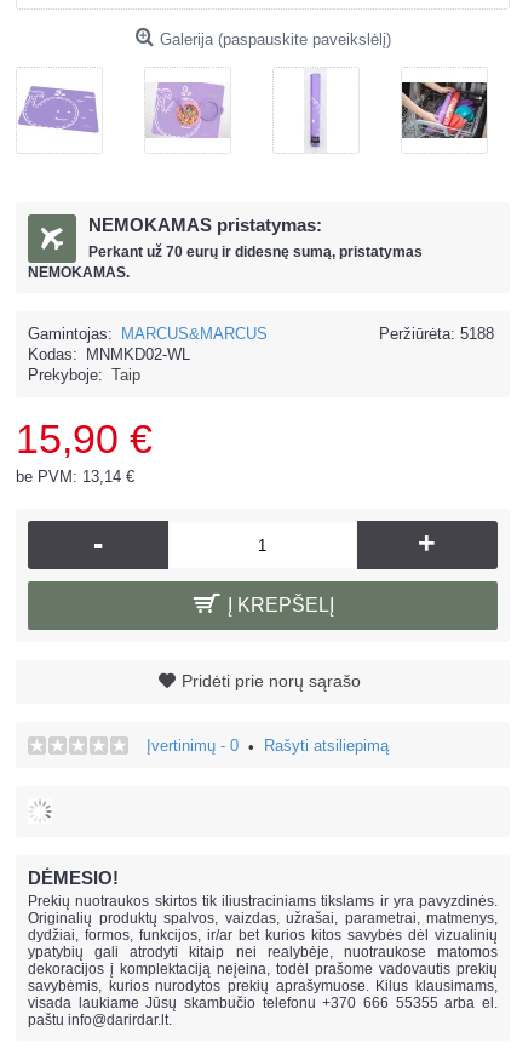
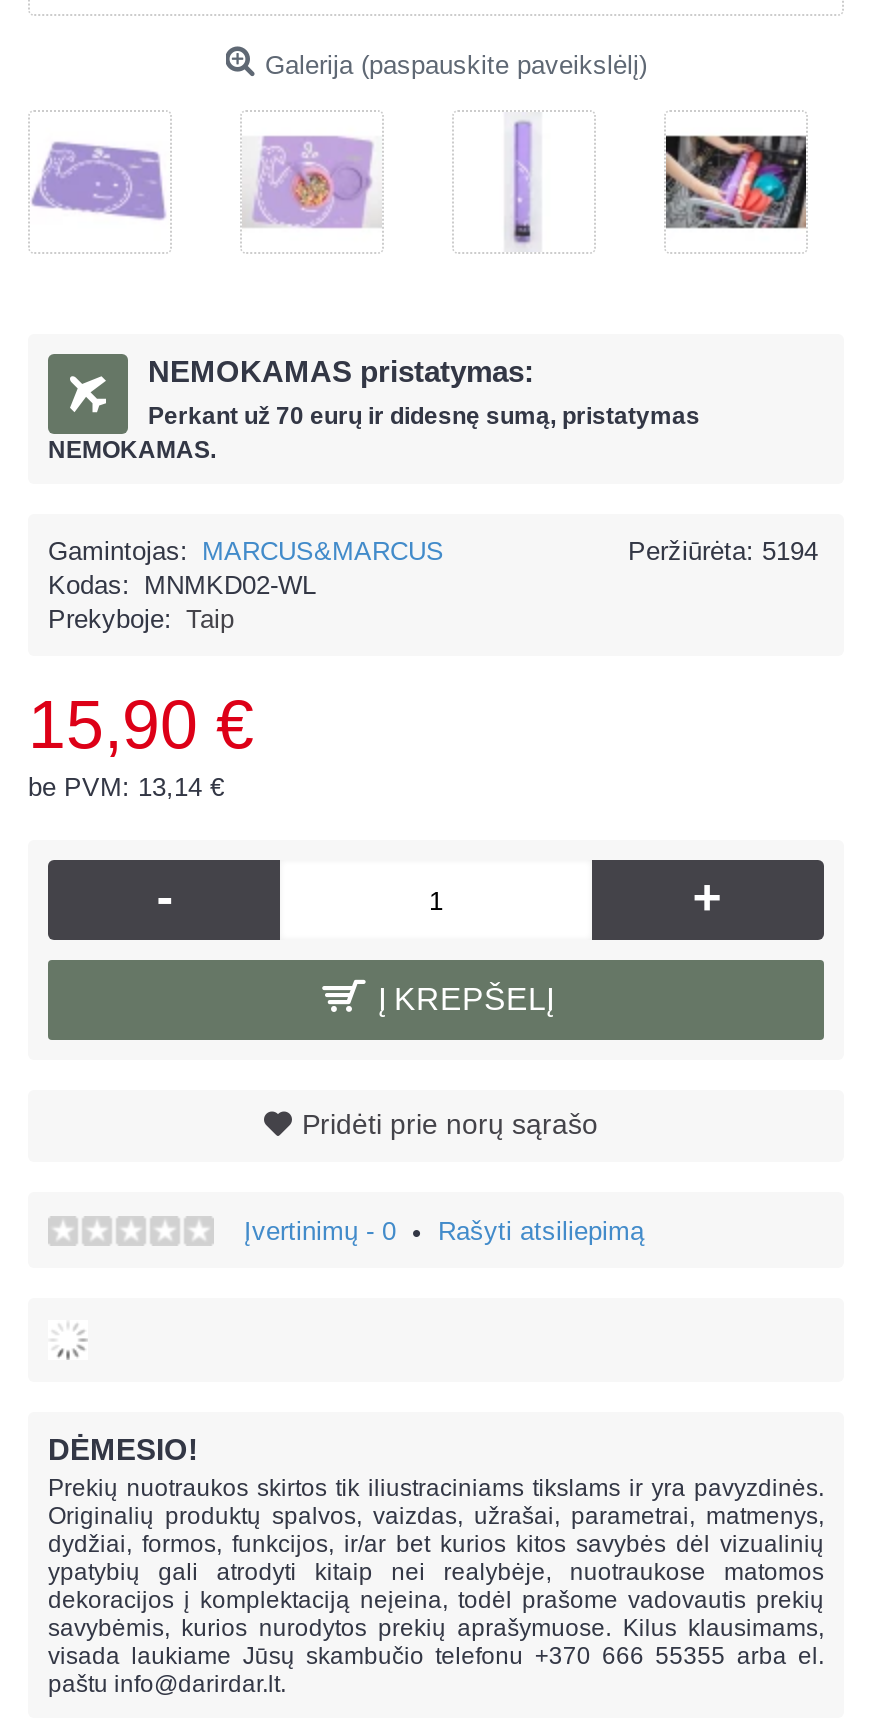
- Peržiūrėta: 5188
+ Peržiūrėta: 5194
